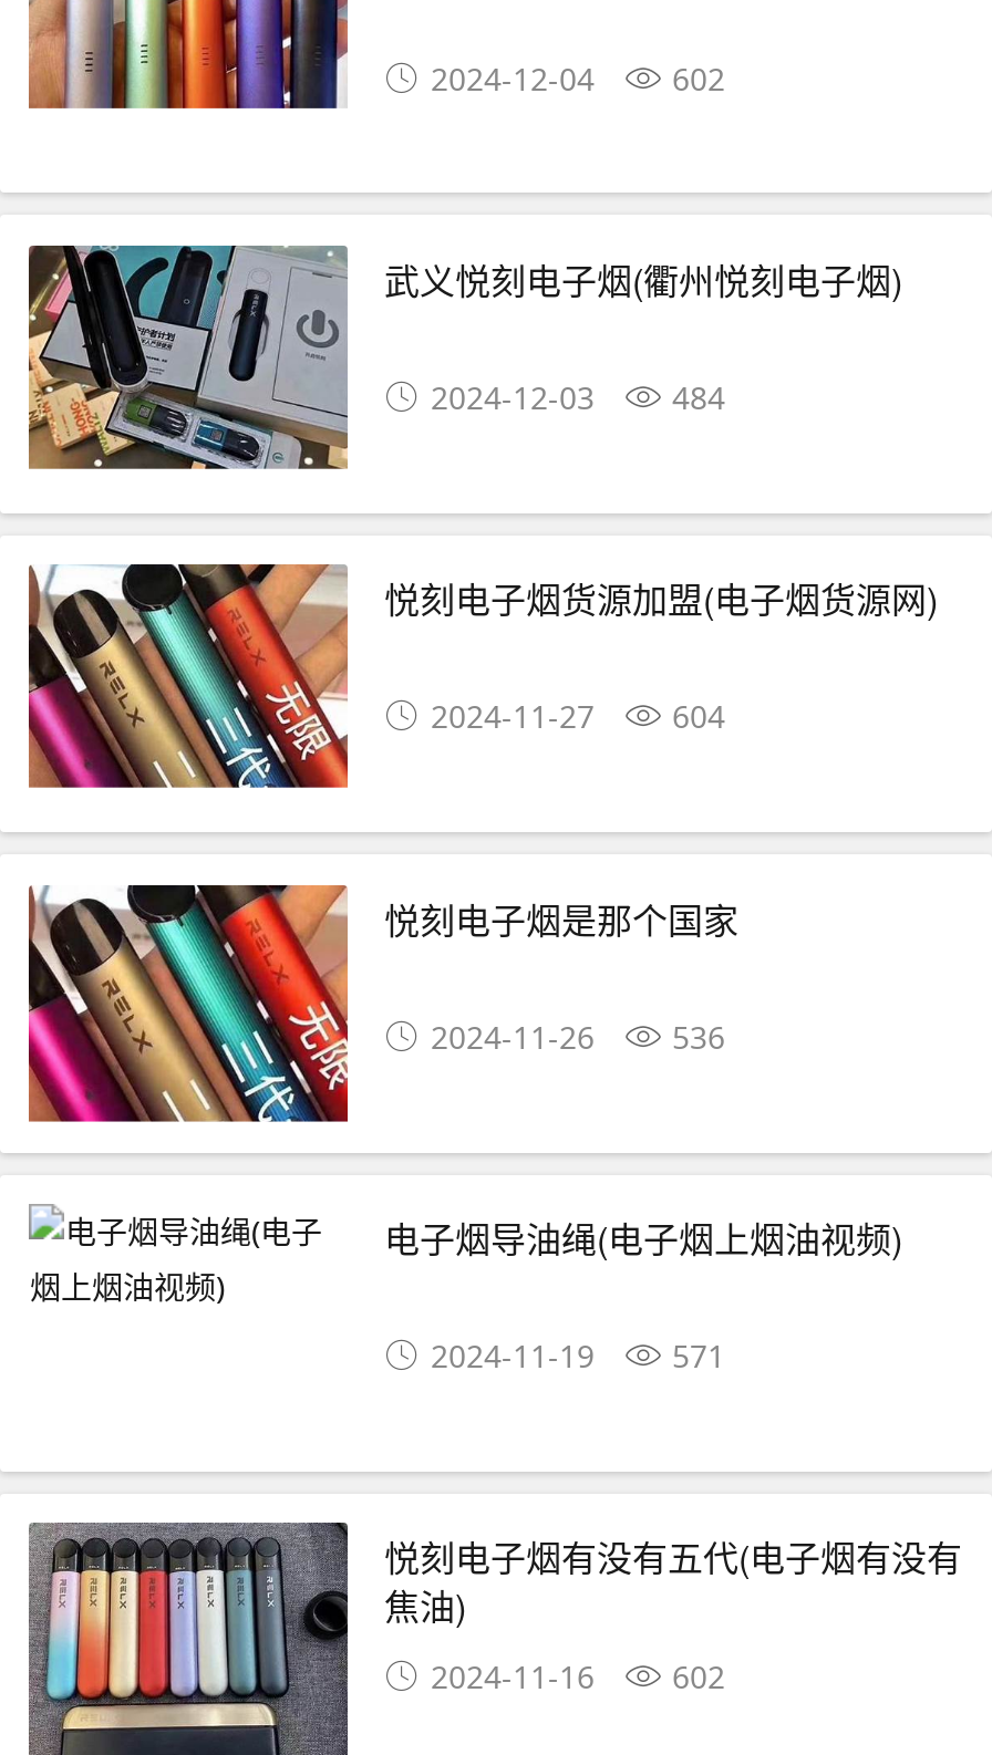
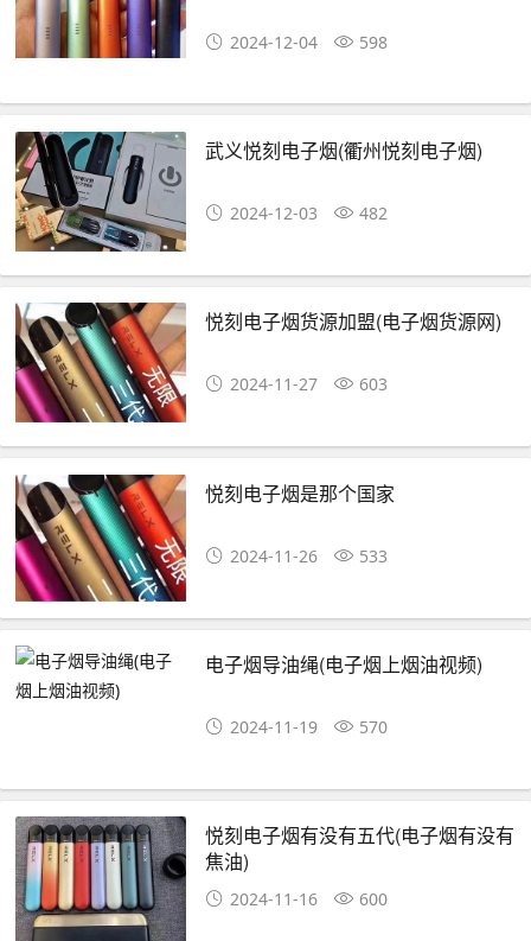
- 2024-12-04 602
+ 2024-12-04 598

- 2024-12-03 484
+ 2024-12-03 482

- 2024-11-27 604
+ 2024-11-27 603

- 2024-11-26 536
+ 2024-11-26 533

- 2024-11-19 571
+ 2024-11-19 570

- 2024-11-16 602
+ 2024-11-16 600
